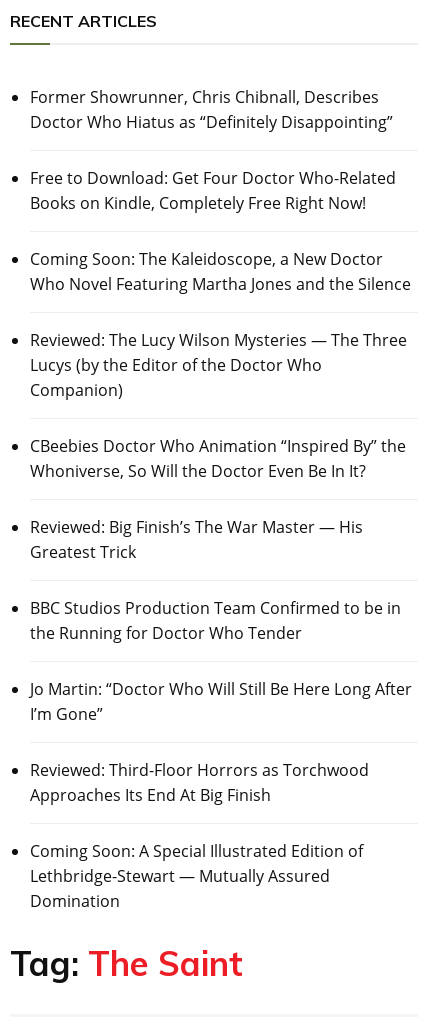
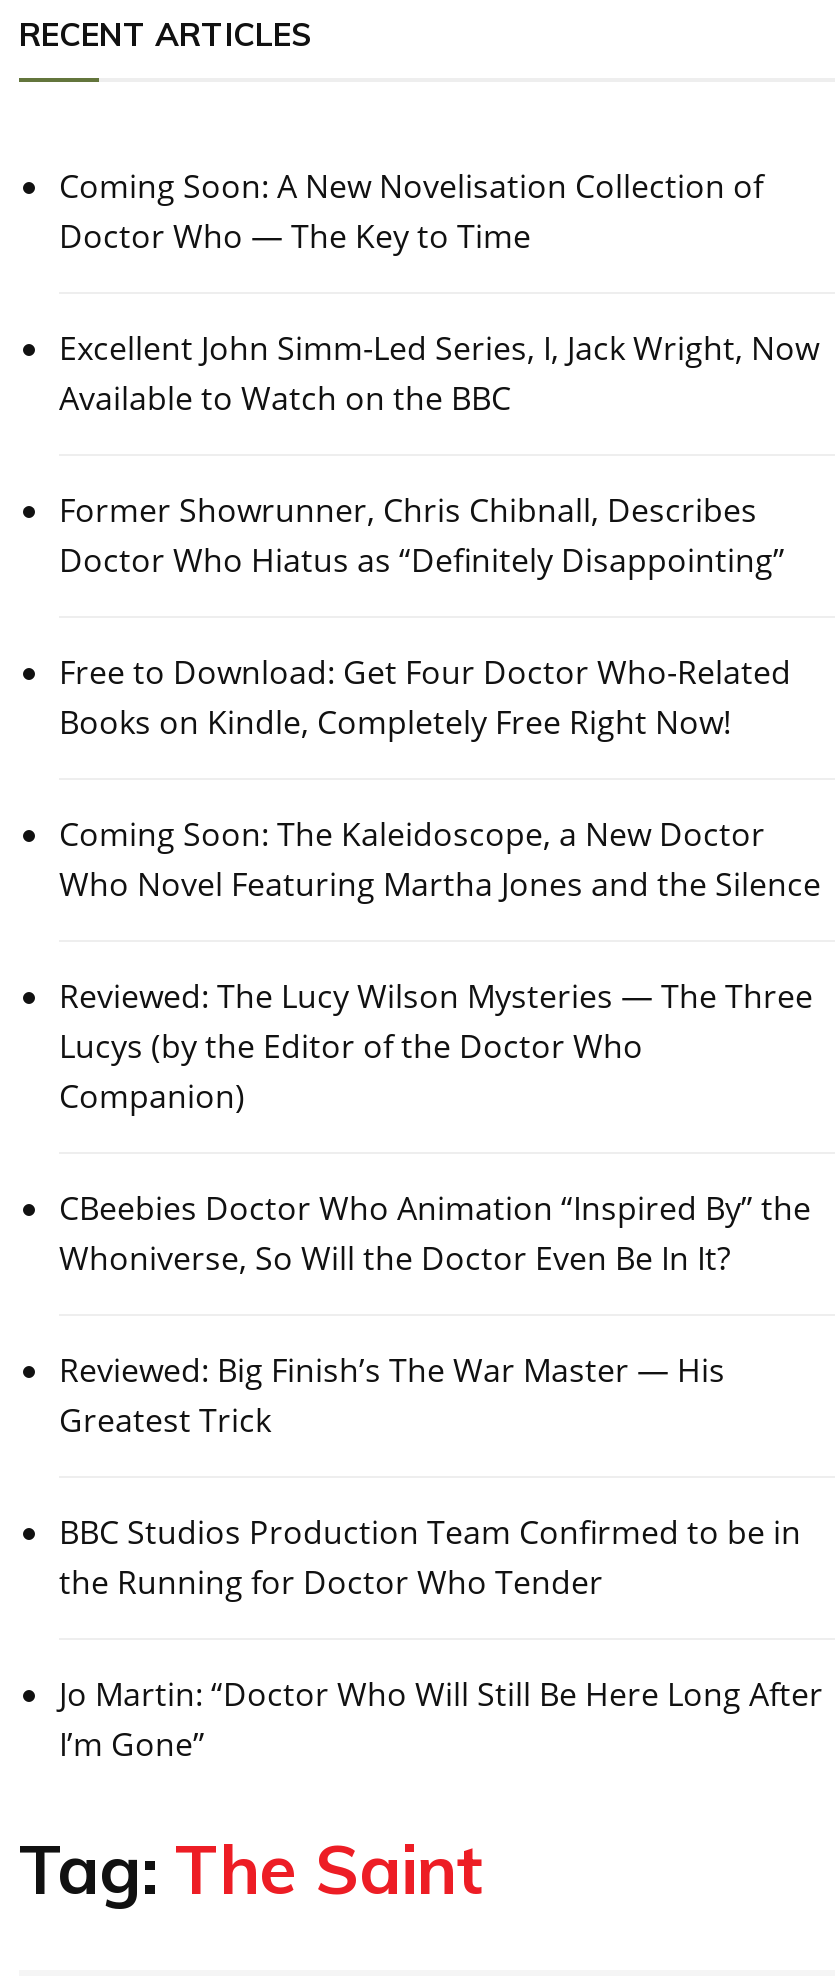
+ Coming Soon: A New Novelisation Collection of
+ Doctor Who — The Key to Time
+ Excellent John Simm-Led Series, I, Jack Wright, Now
+ Available to Watch on the BBC

moved down: Former Showrunner, Chris Chibnall, Describes | Doctor Who Hiatus as “Definitely Disappointing” | Free to Download: Get Four Doctor Who-Related | ... | Jo Martin: “Doctor Who Will Still Be Here Long After | I’m Gone”

- Reviewed: Third-Floor Horrors as Torchwood
- Approaches Its End At Big Finish
- Coming Soon: A Special Illustrated Edition of
- Lethbridge-Stewart — Mutually Assured
- Domination
